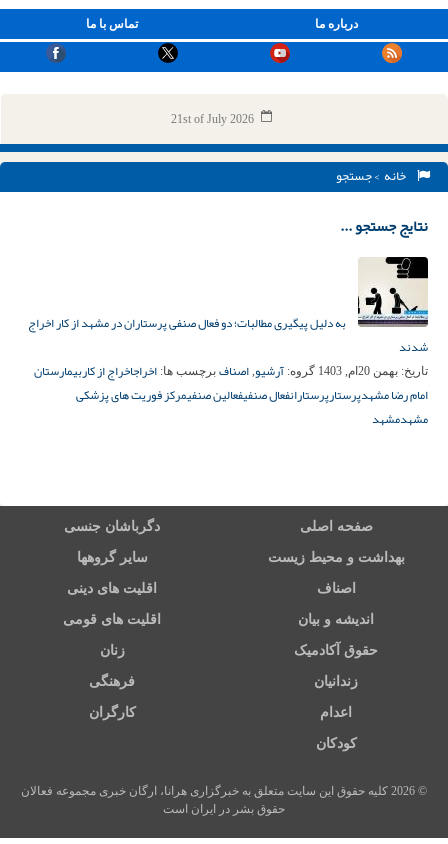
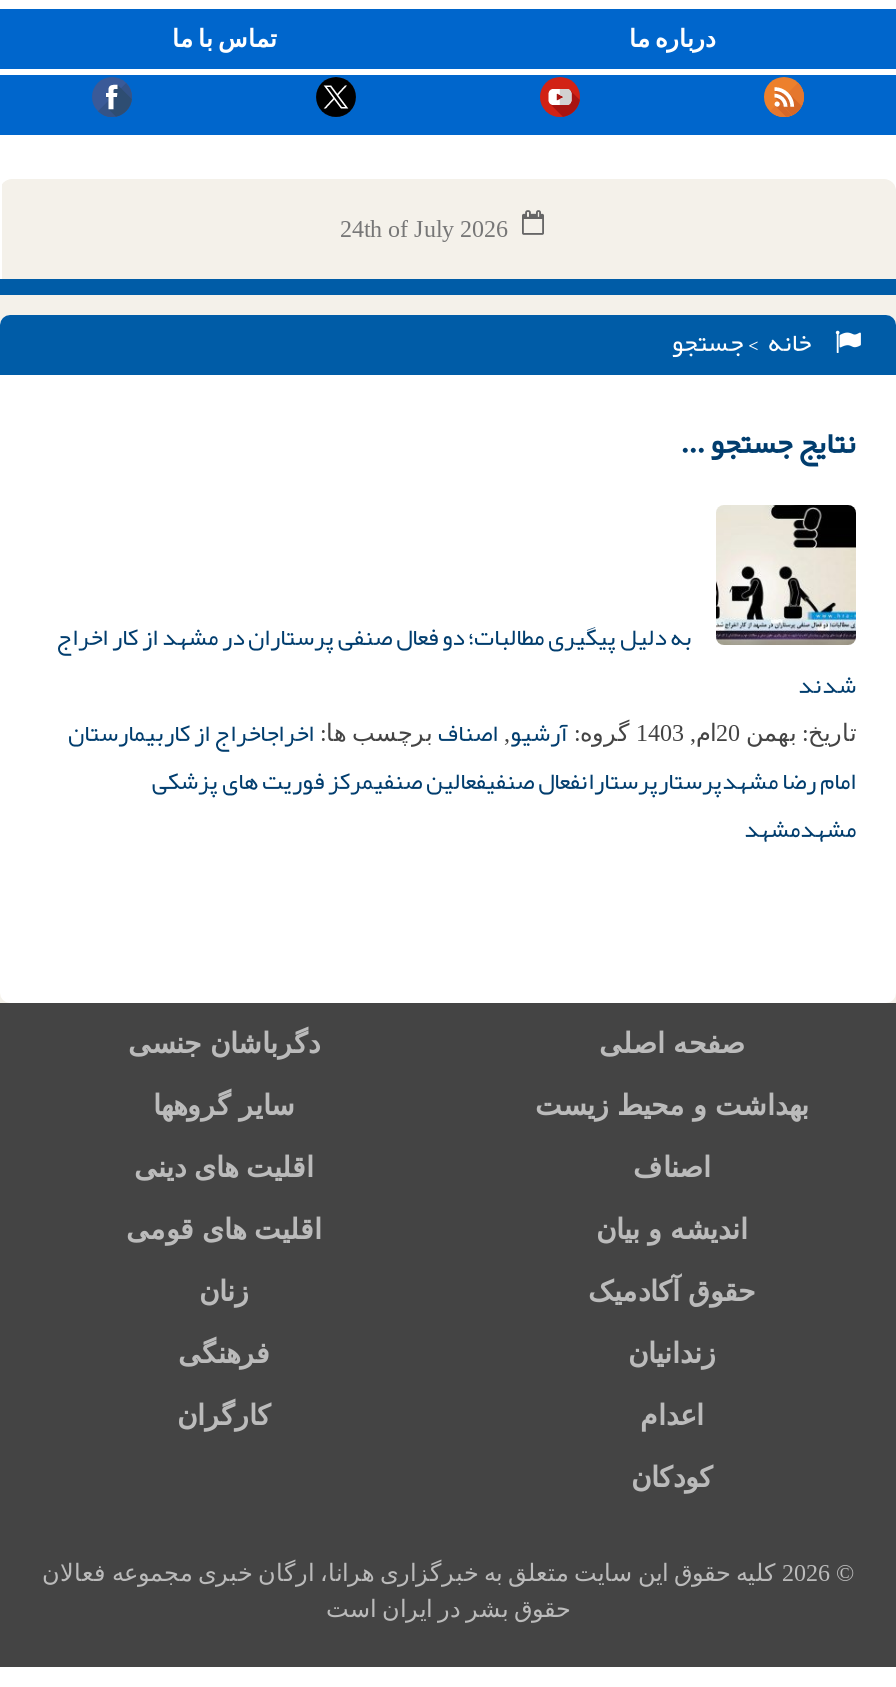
- 21st of July 2026
+ 24th of July 2026
